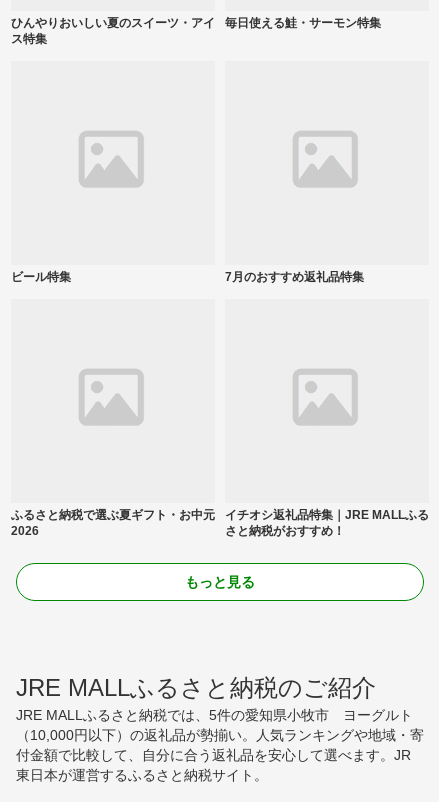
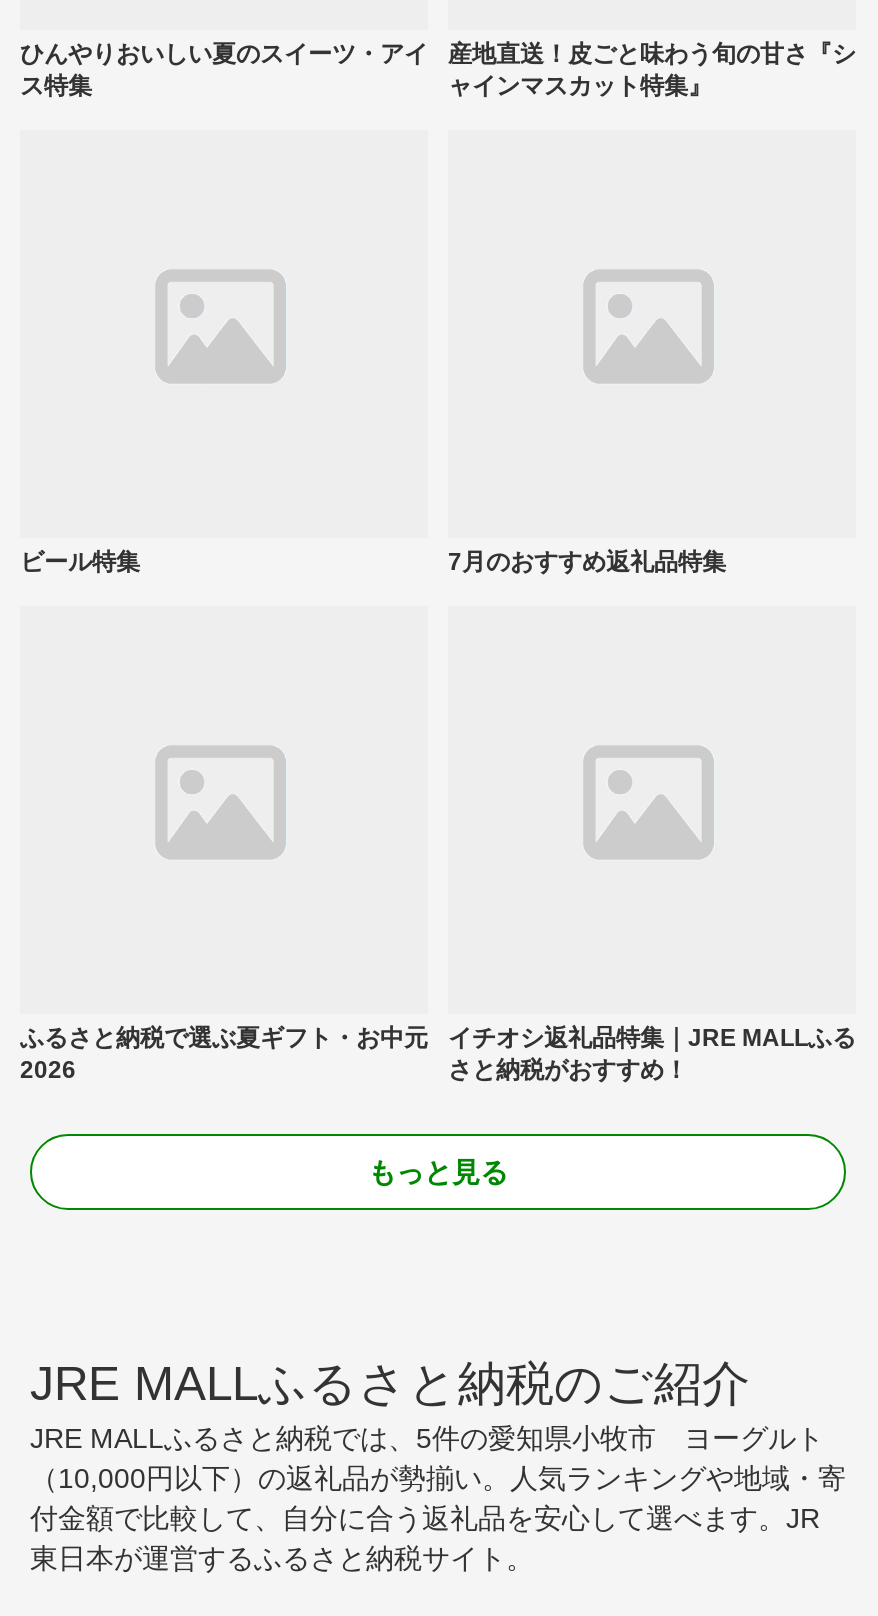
- 毎日使える鮭・サーモン特集
+ 産地直送！皮ごと味わう旬の甘さ『シ
+ ャインマスカット特集』
